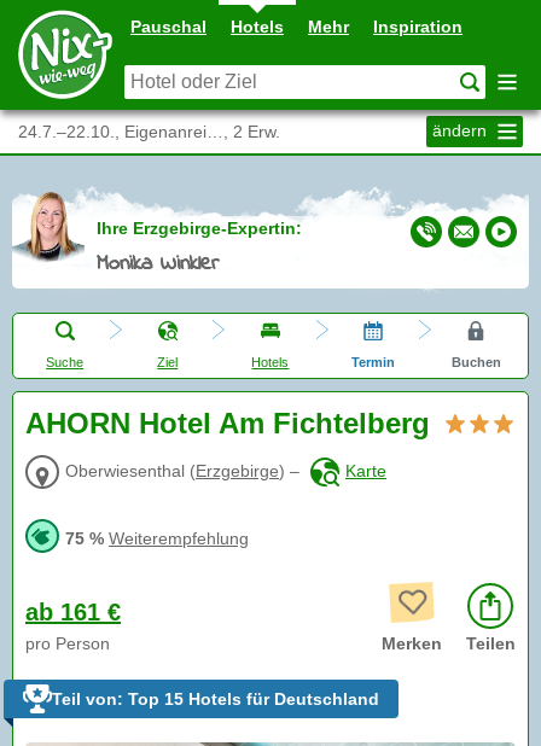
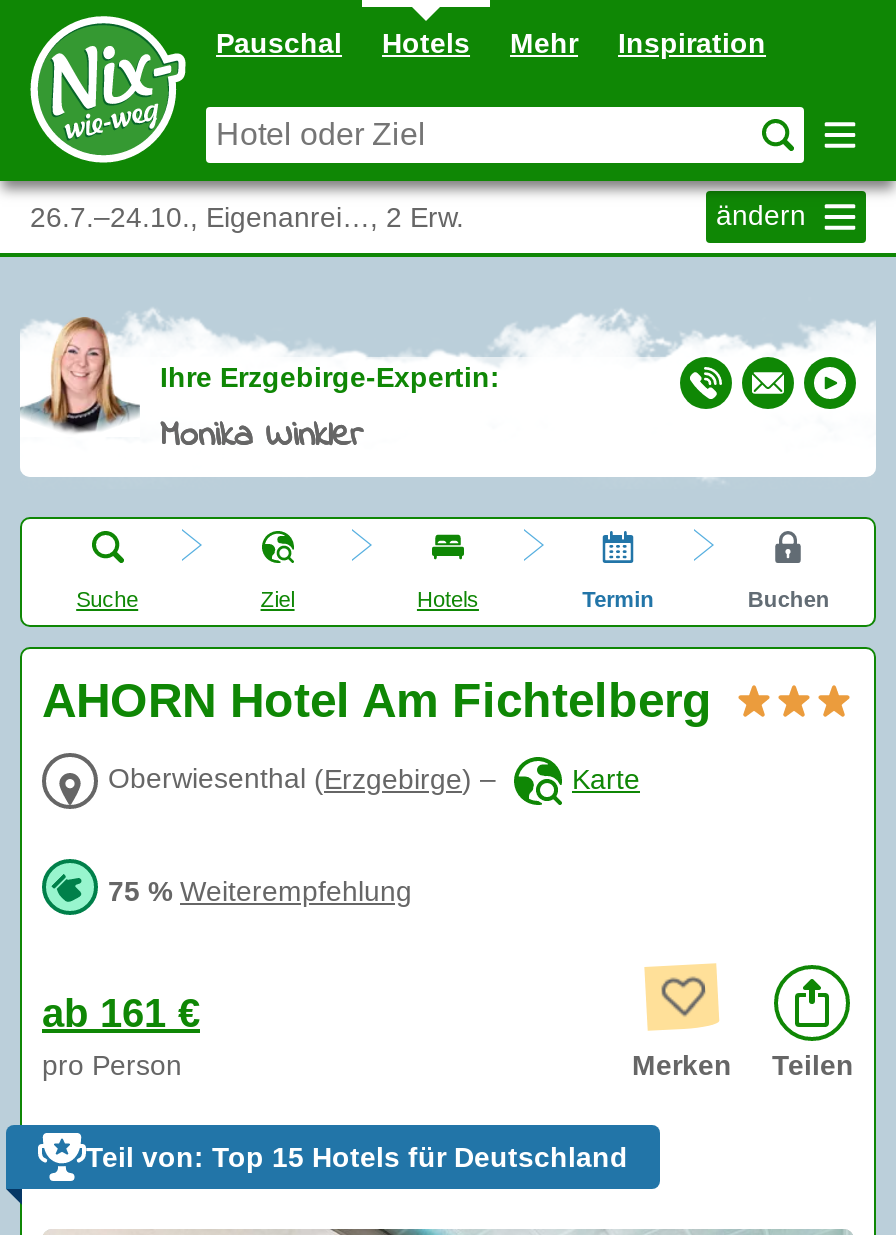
- 24.7.–22.10., Eigenanrei…, 2 Erw.
+ 26.7.–24.10., Eigenanrei…, 2 Erw.
